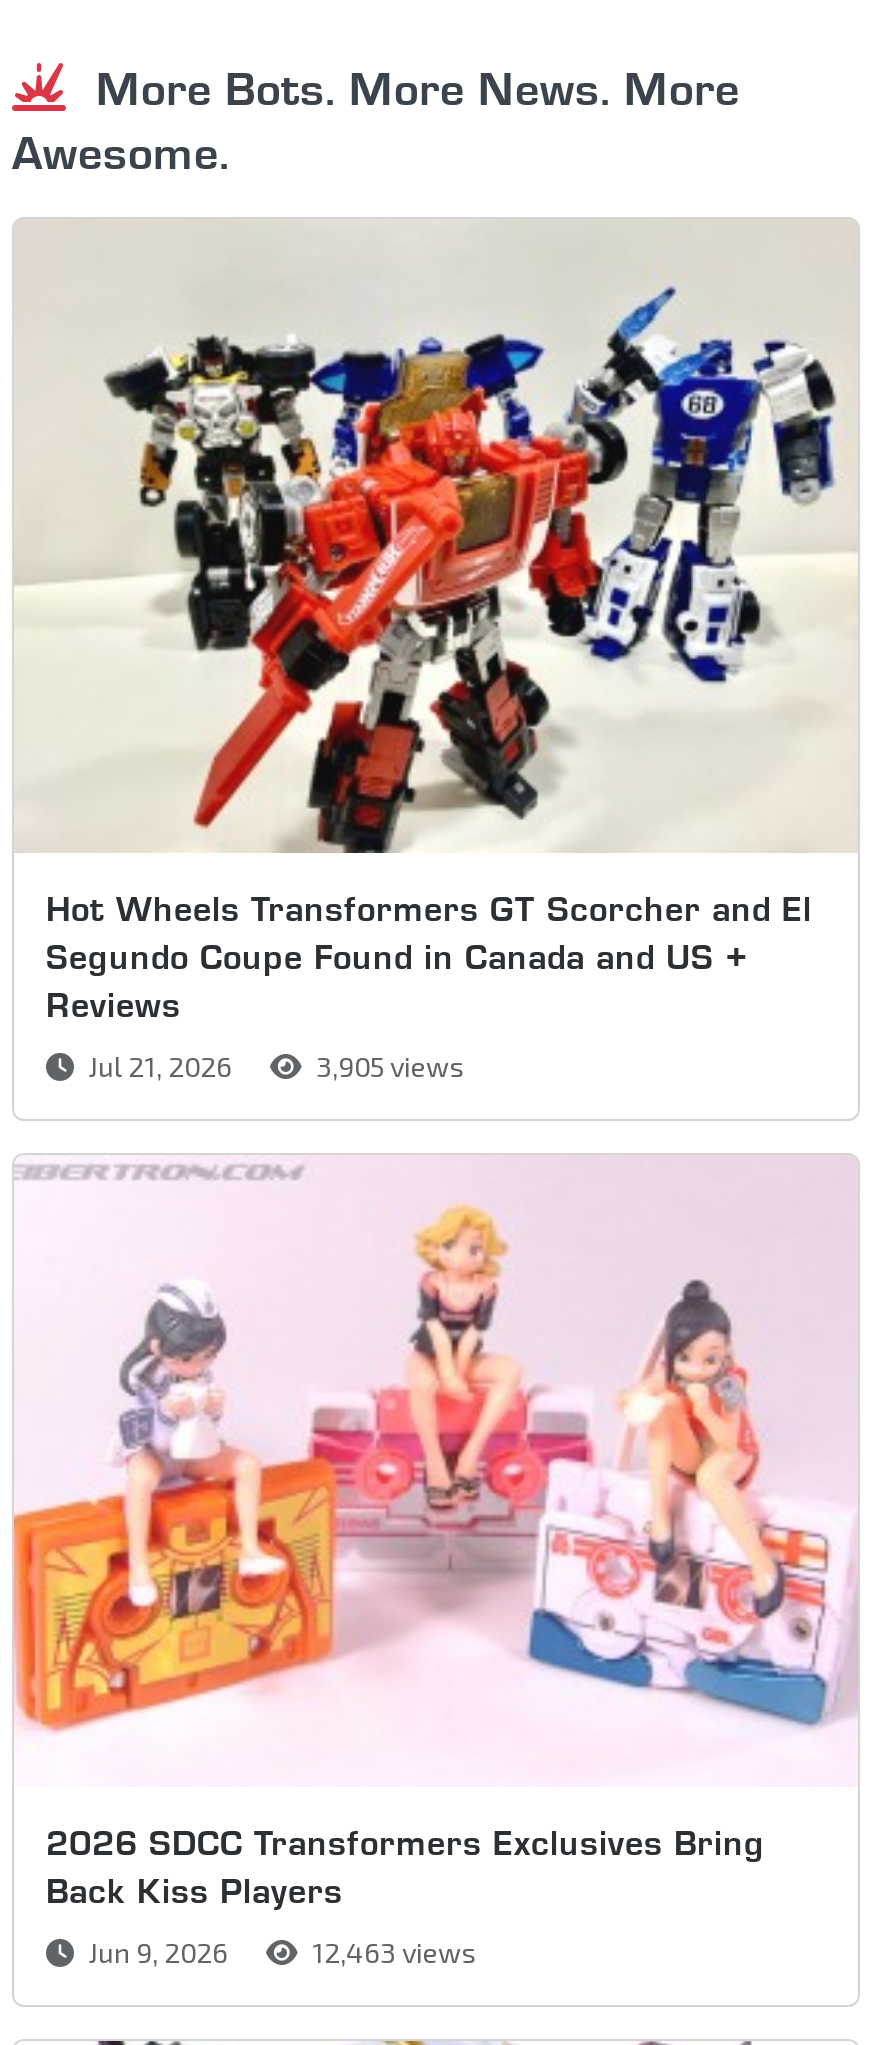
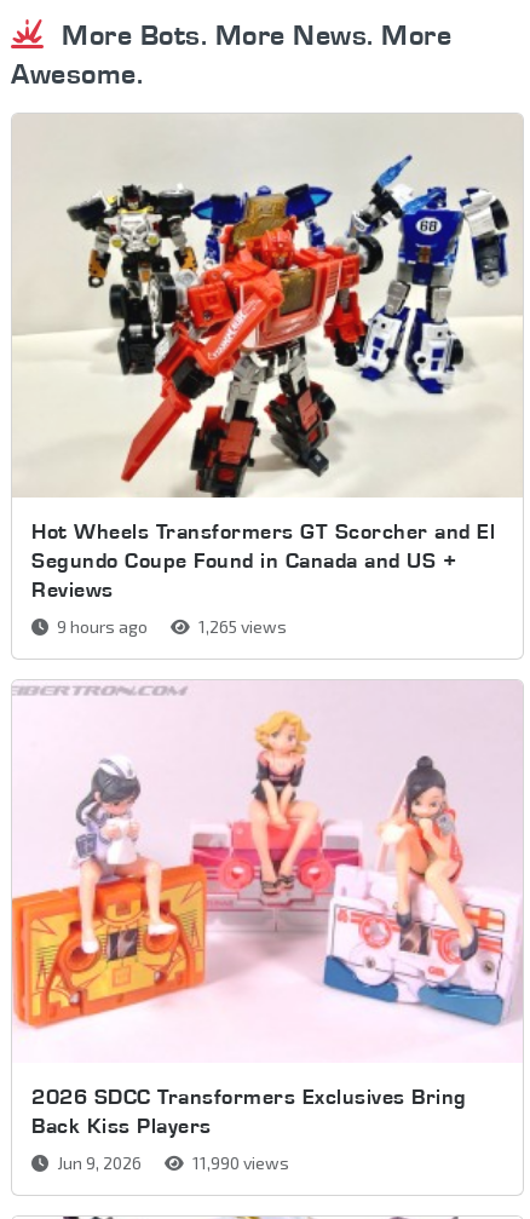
- Jul 21, 2026
- 3,905 views
+ 9 hours ago
+ 1,265 views

- 12,463 views
+ 11,990 views
